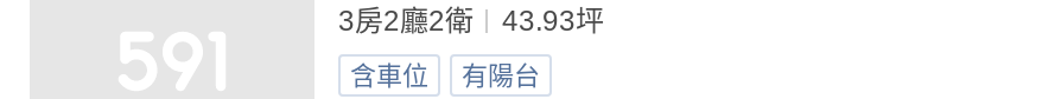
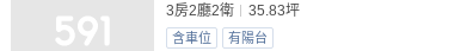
- 3房2廳2衛 43.93坪
+ 3房2廳2衛 35.83坪
